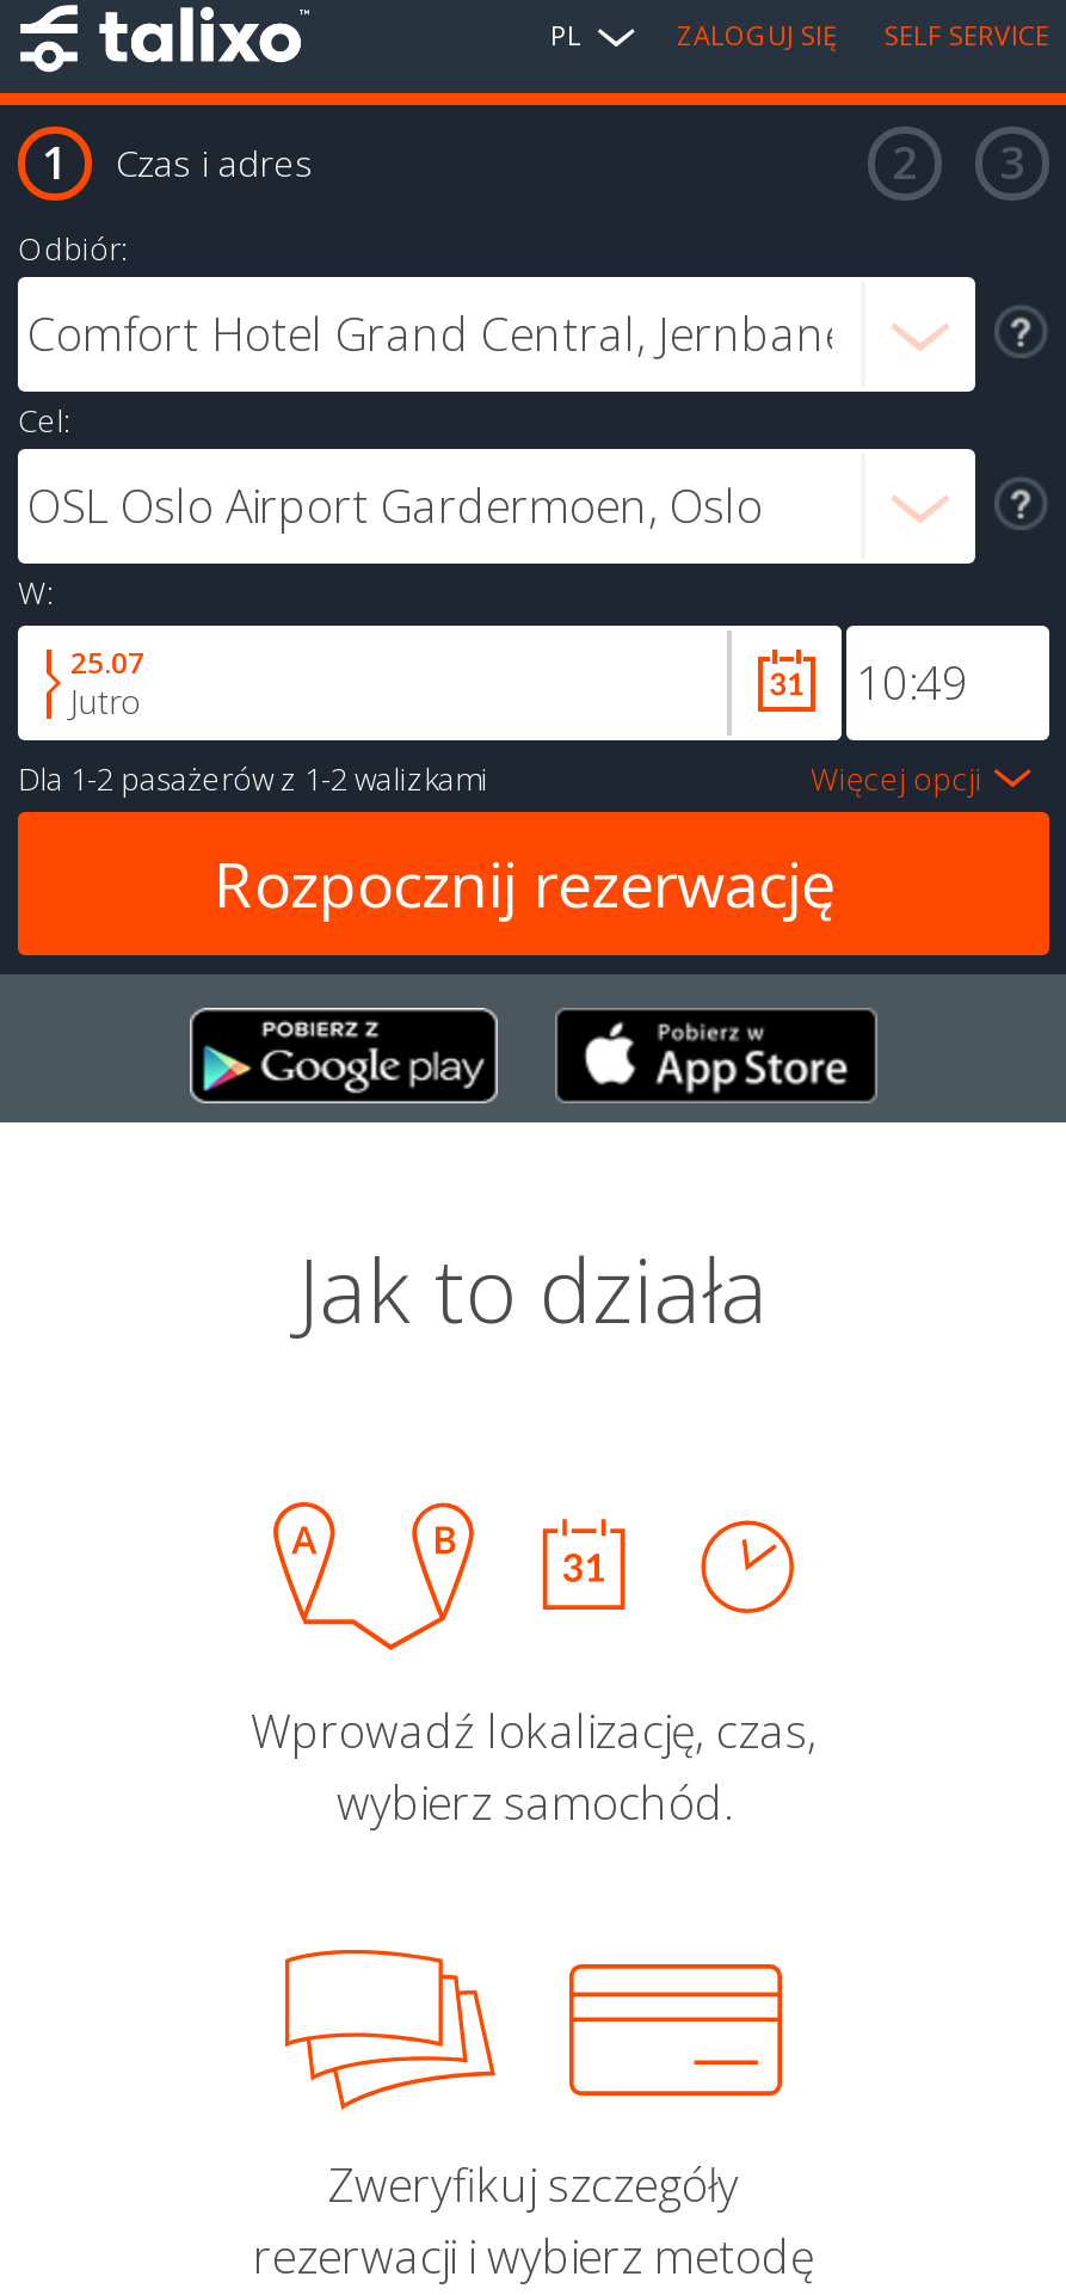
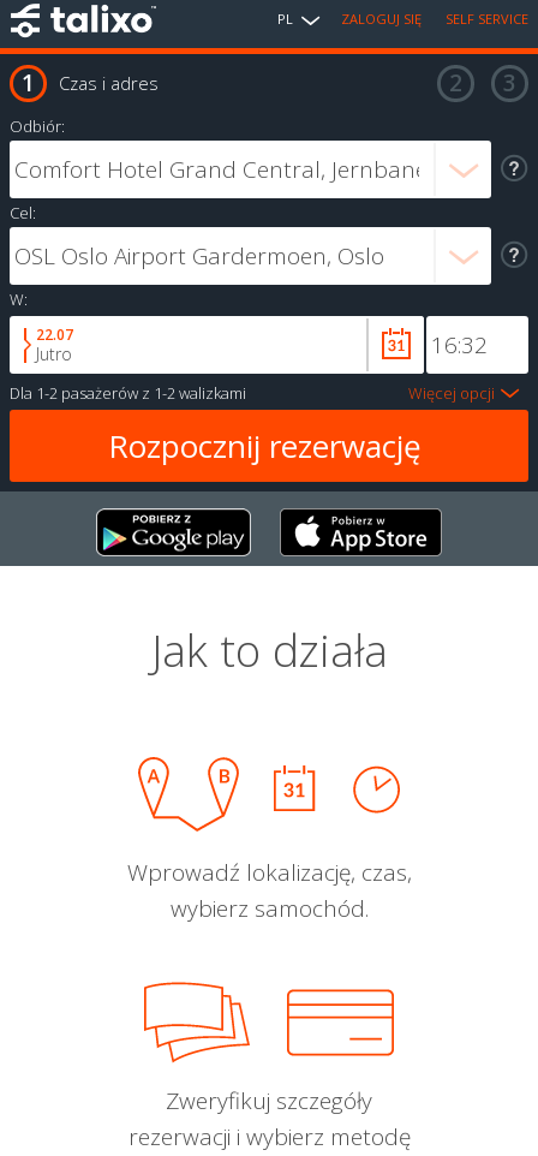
- 25.07
+ 22.07
